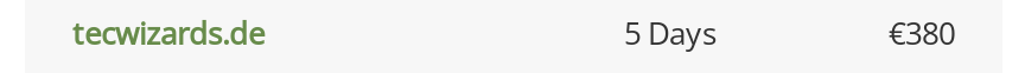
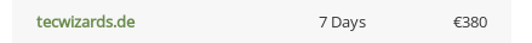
- 5 Days
+ 7 Days
